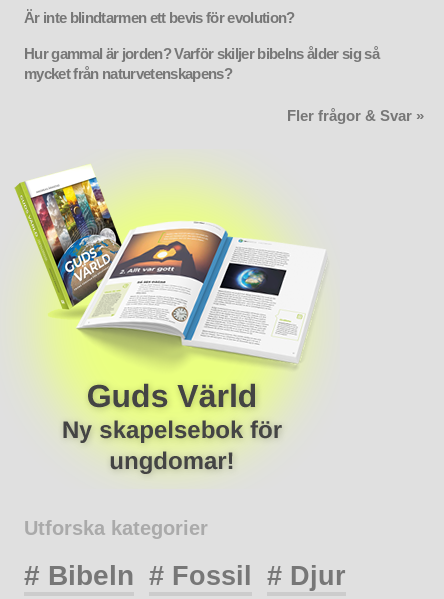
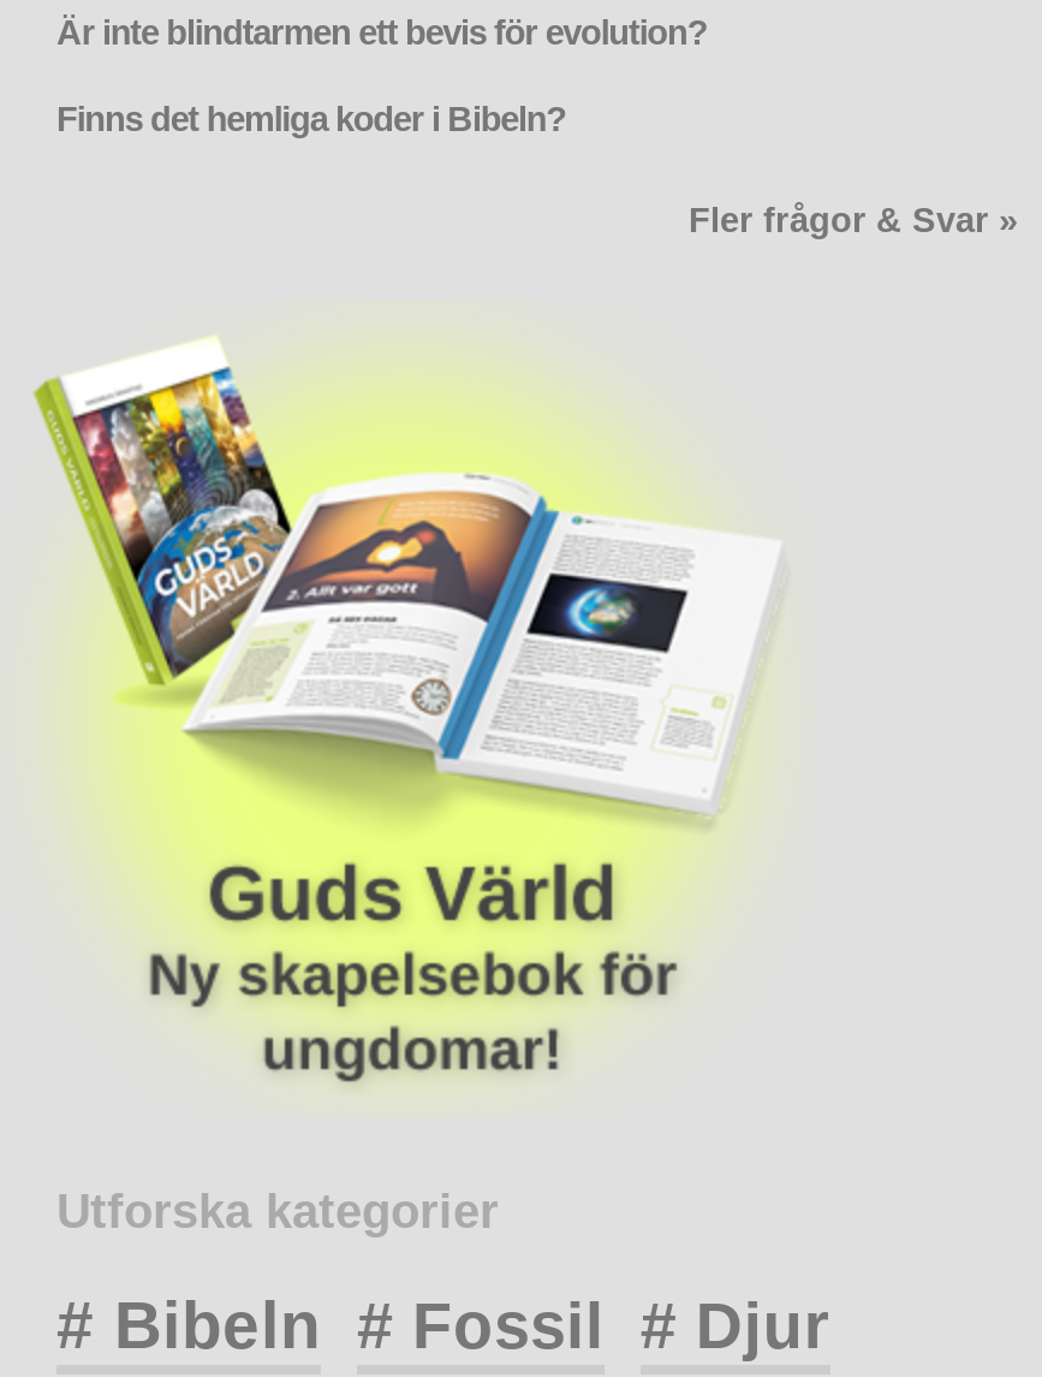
- Hur gammal är jorden? Varför skiljer bibelns ålder sig så
- mycket från naturvetenskapens?
+ Finns det hemliga koder i Bibeln?
